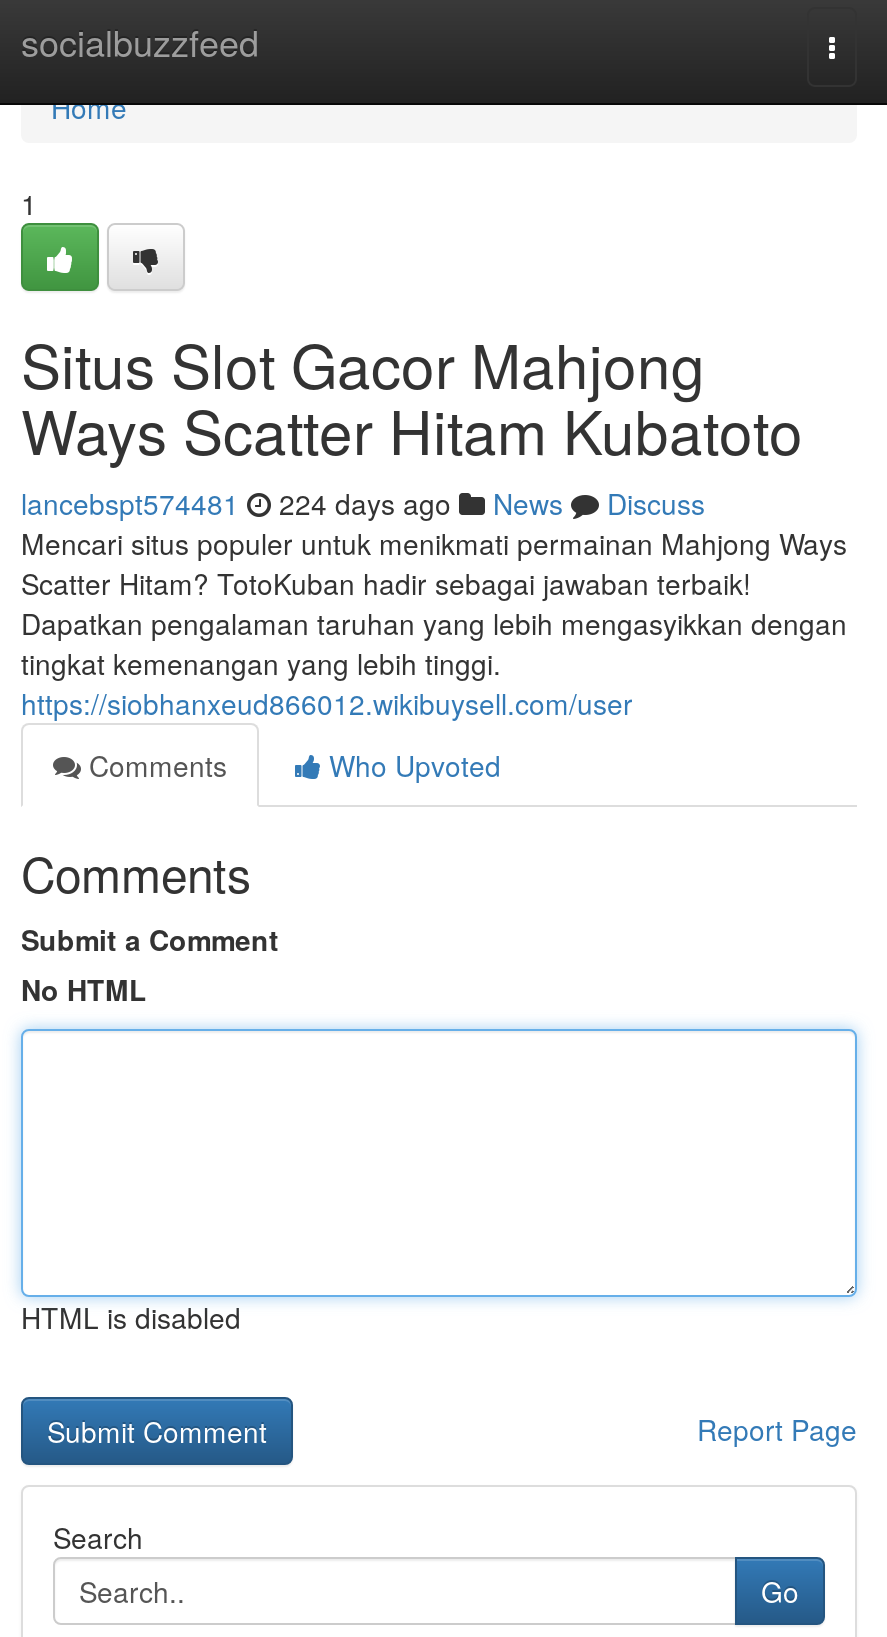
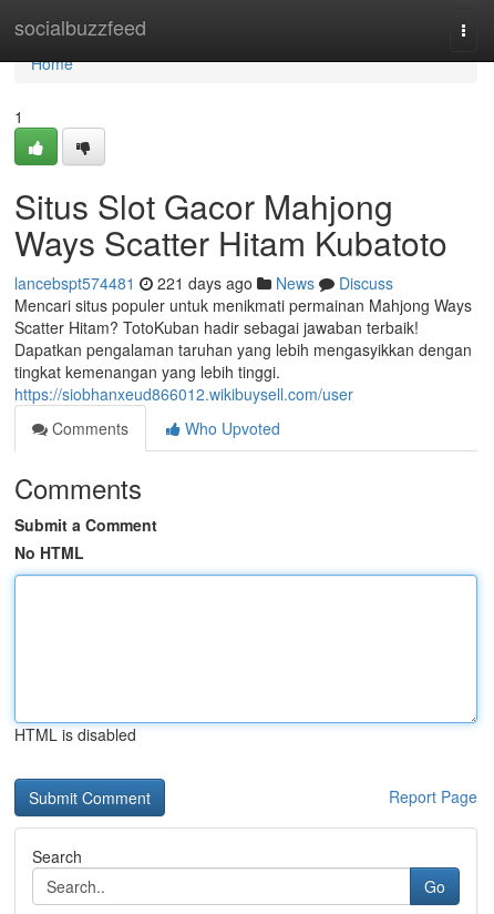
- lancebspt574481 224 days ago News Discuss
+ lancebspt574481 221 days ago News Discuss
